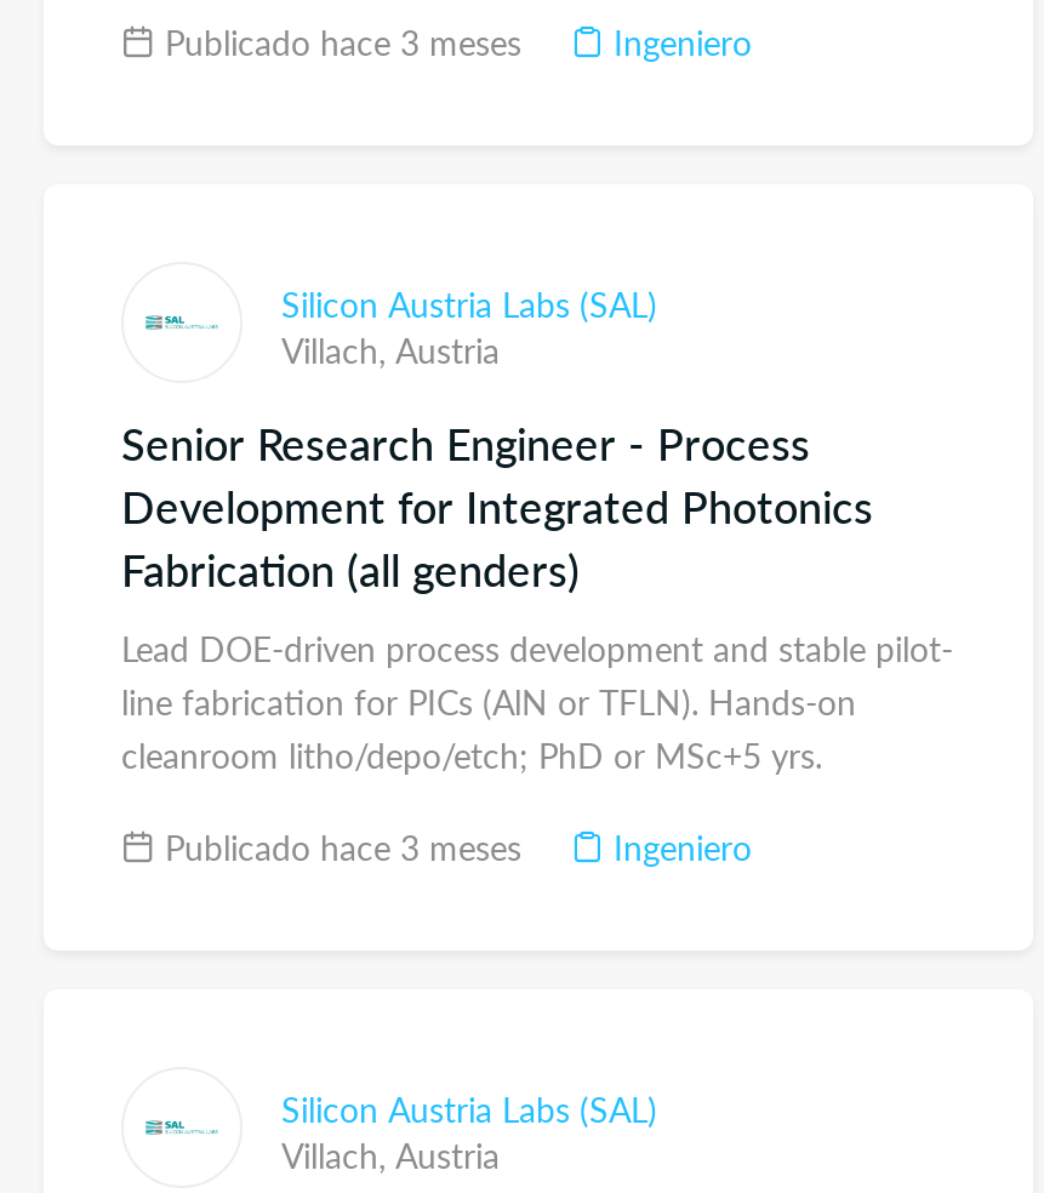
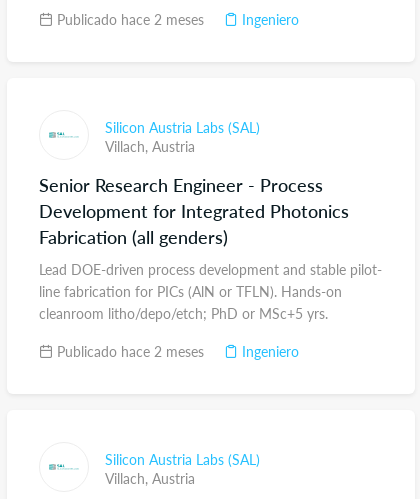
- Publicado hace 3 meses
+ Publicado hace 2 meses

- Publicado hace 3 meses
+ Publicado hace 2 meses
